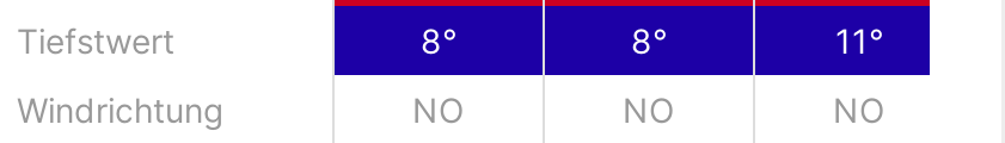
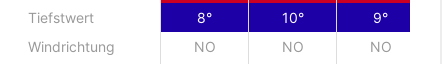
- 8°
+ 10°

- 11°
+ 9°
